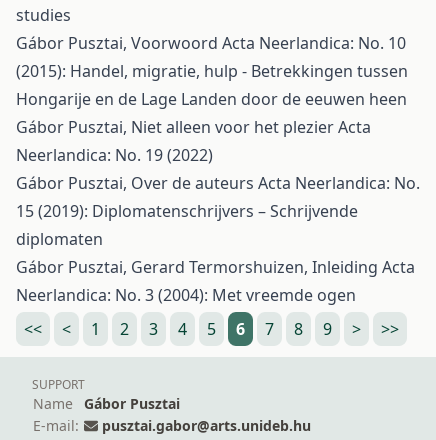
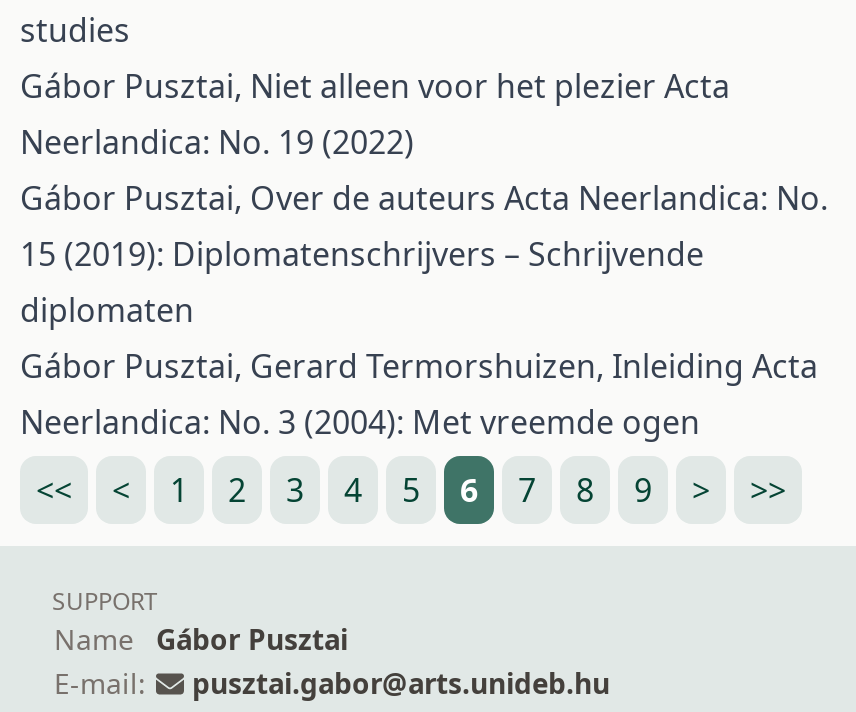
- Gábor Pusztai, Voorwoord Acta Neerlandica: No. 10
- (2015): Handel, migratie, hulp - Betrekkingen tussen
- Hongarije en de Lage Landen door de eeuwen heen
